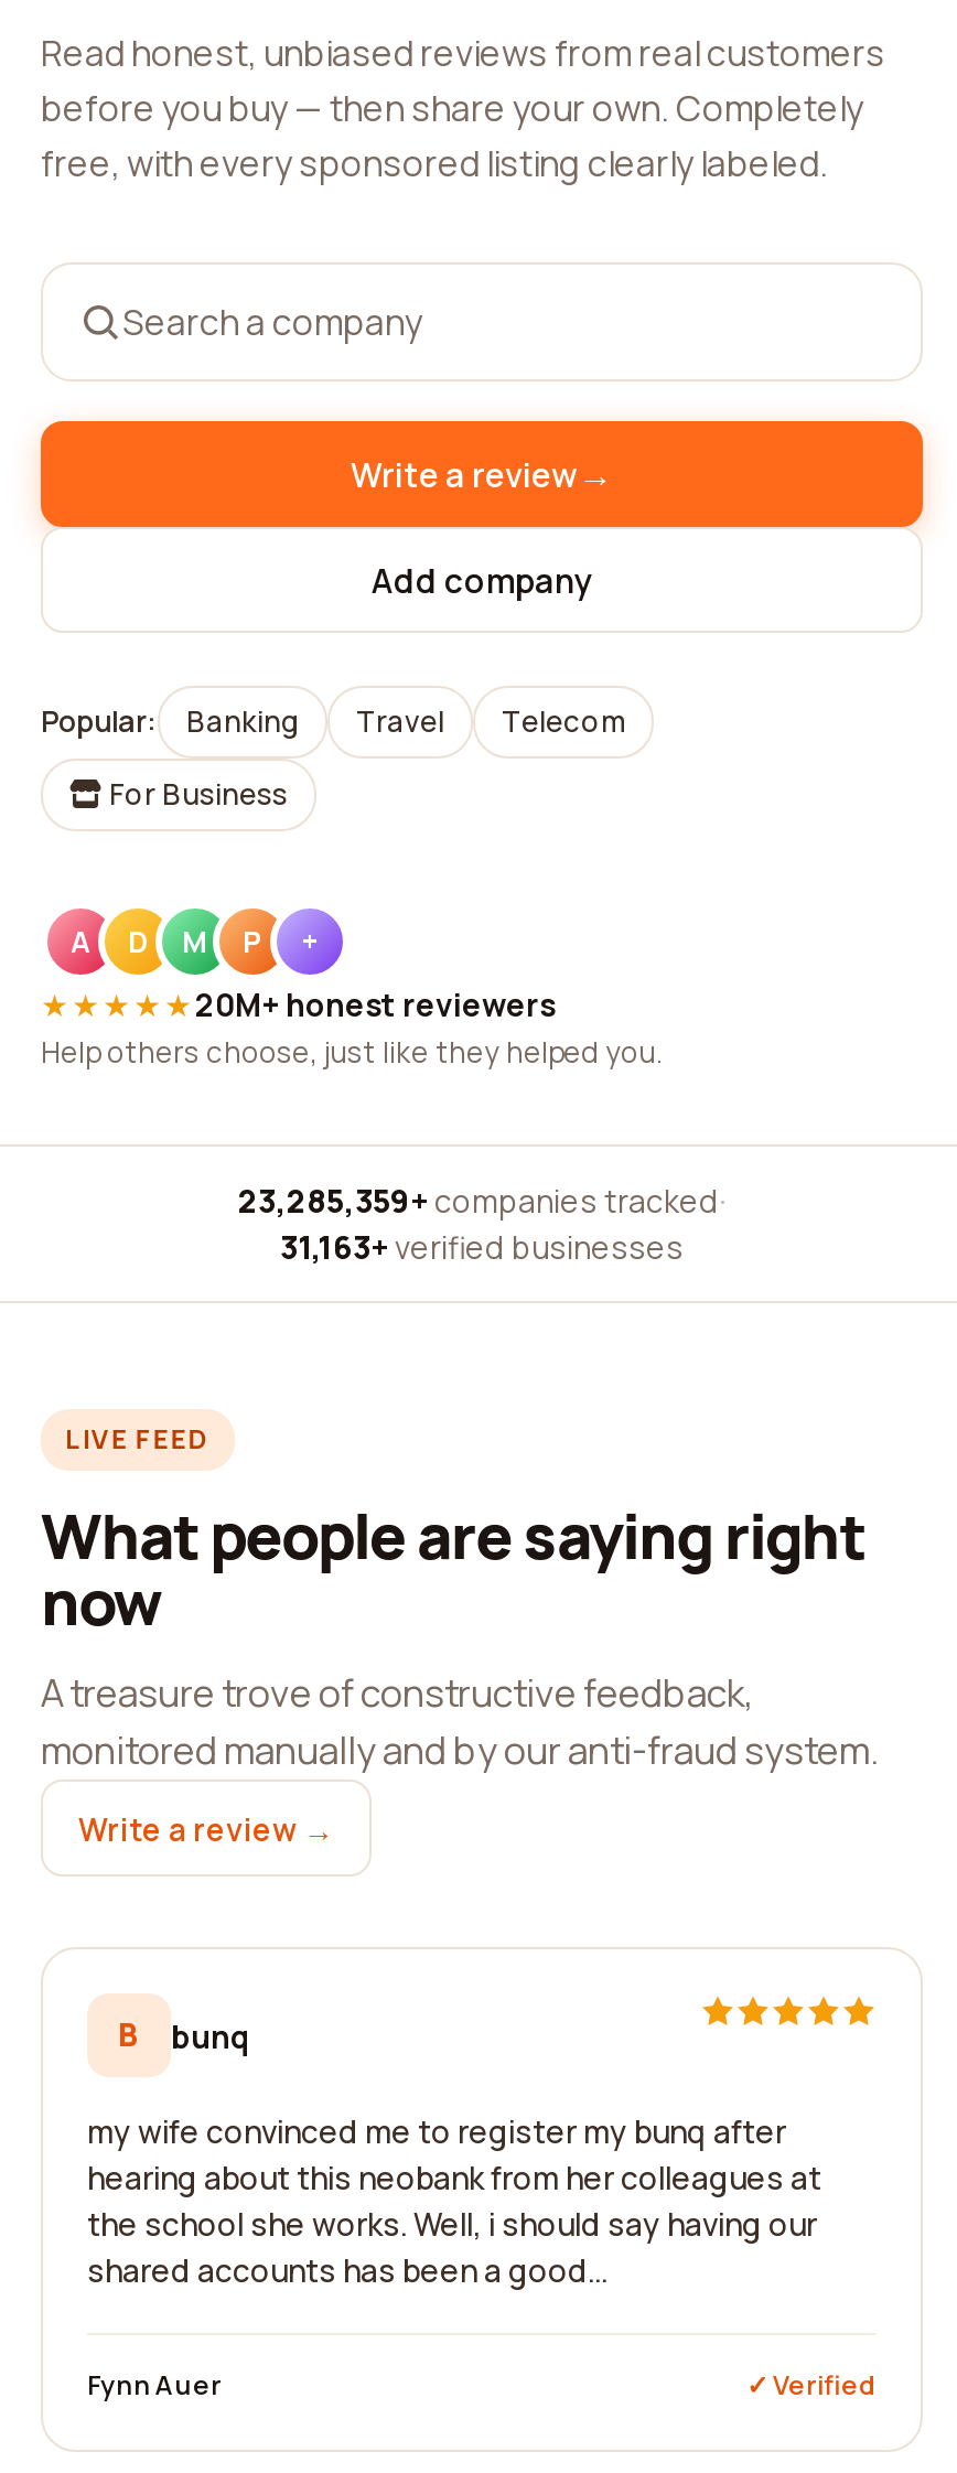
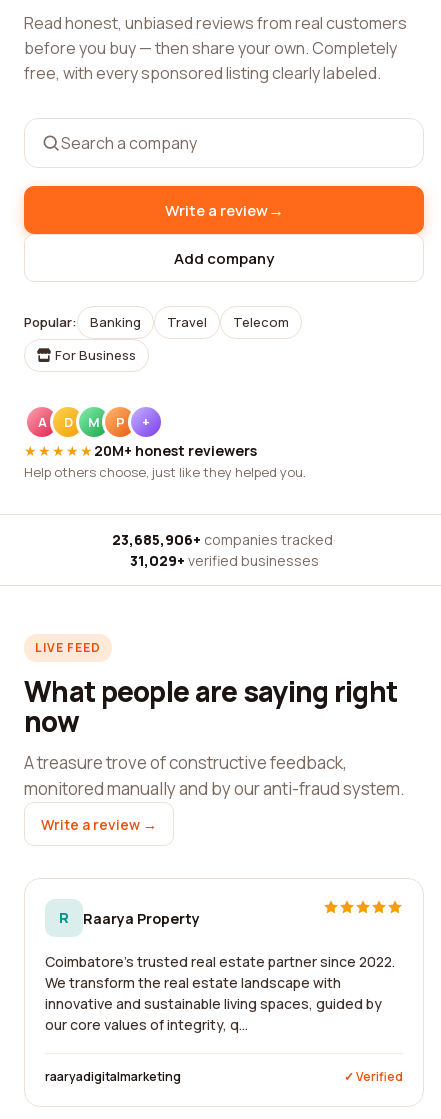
- 23,285,359+ companies tracked ·
+ 23,685,906+ companies tracked ·

- 31,163+ verified businesses
+ 31,029+ verified businesses

- B
- bunq
+ R
+ Raarya Property

- my wife convinced me to register my bunq after
- hearing about this neobank from her colleagues at
- the school she works. Well, i should say having our
- shared accounts has been a good...
+ Coimbatore's trusted real estate partner since 2022.
+ We transform the real estate landscape with
+ innovative and sustainable living spaces, guided by
+ our core values of integrity, q...

- Fynn Auer
+ raaryadigitalmarketing
